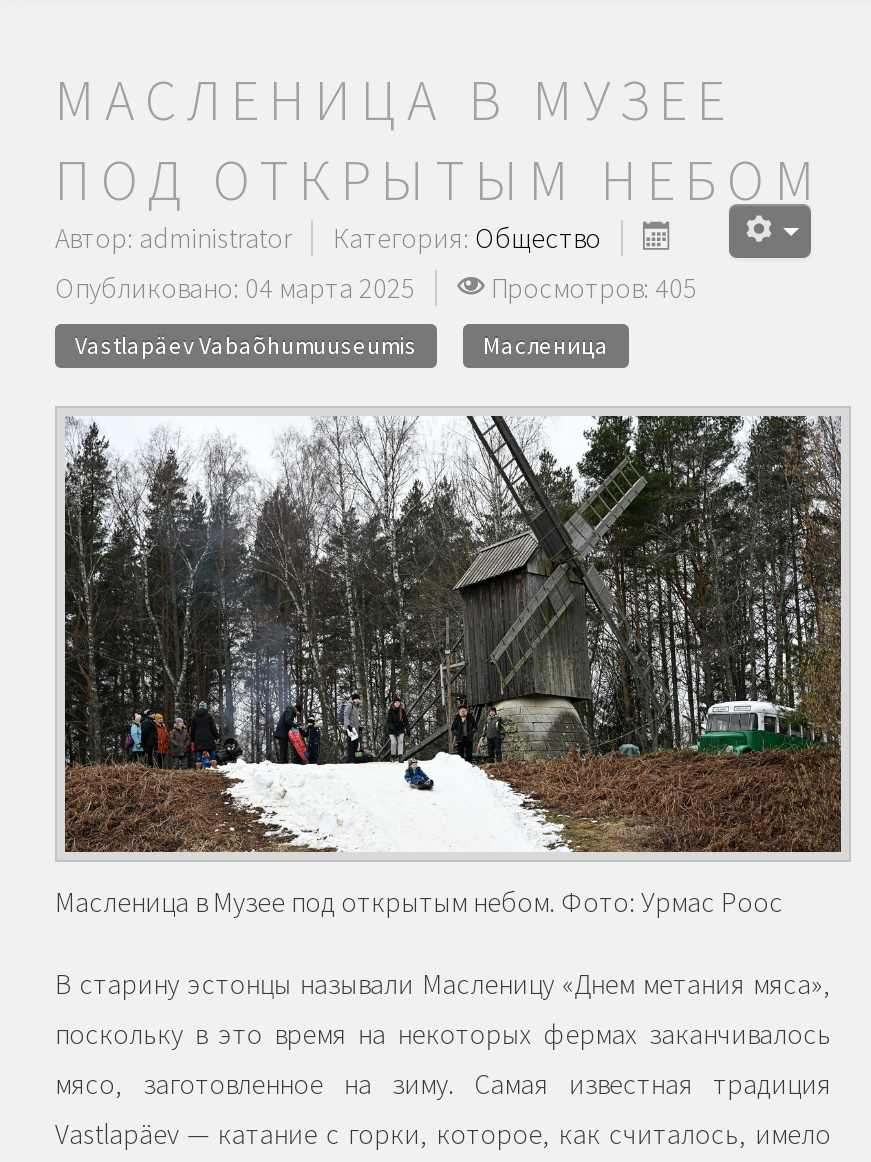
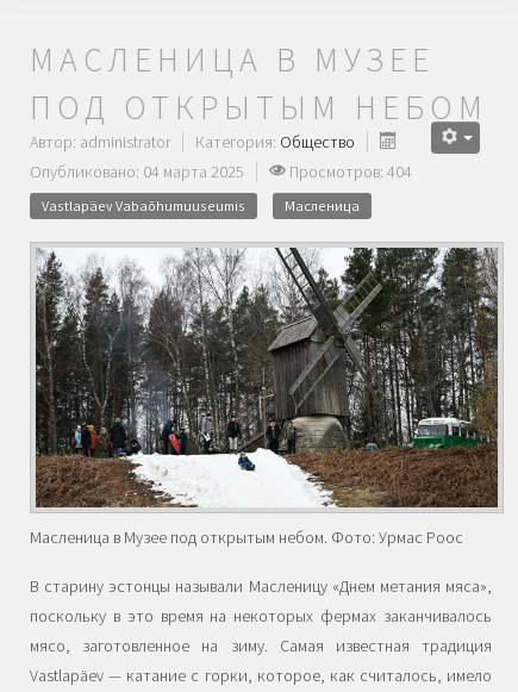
- Опубликовано: 04 марта 2025 Просмотров: 405
+ Опубликовано: 04 марта 2025 Просмотров: 404
